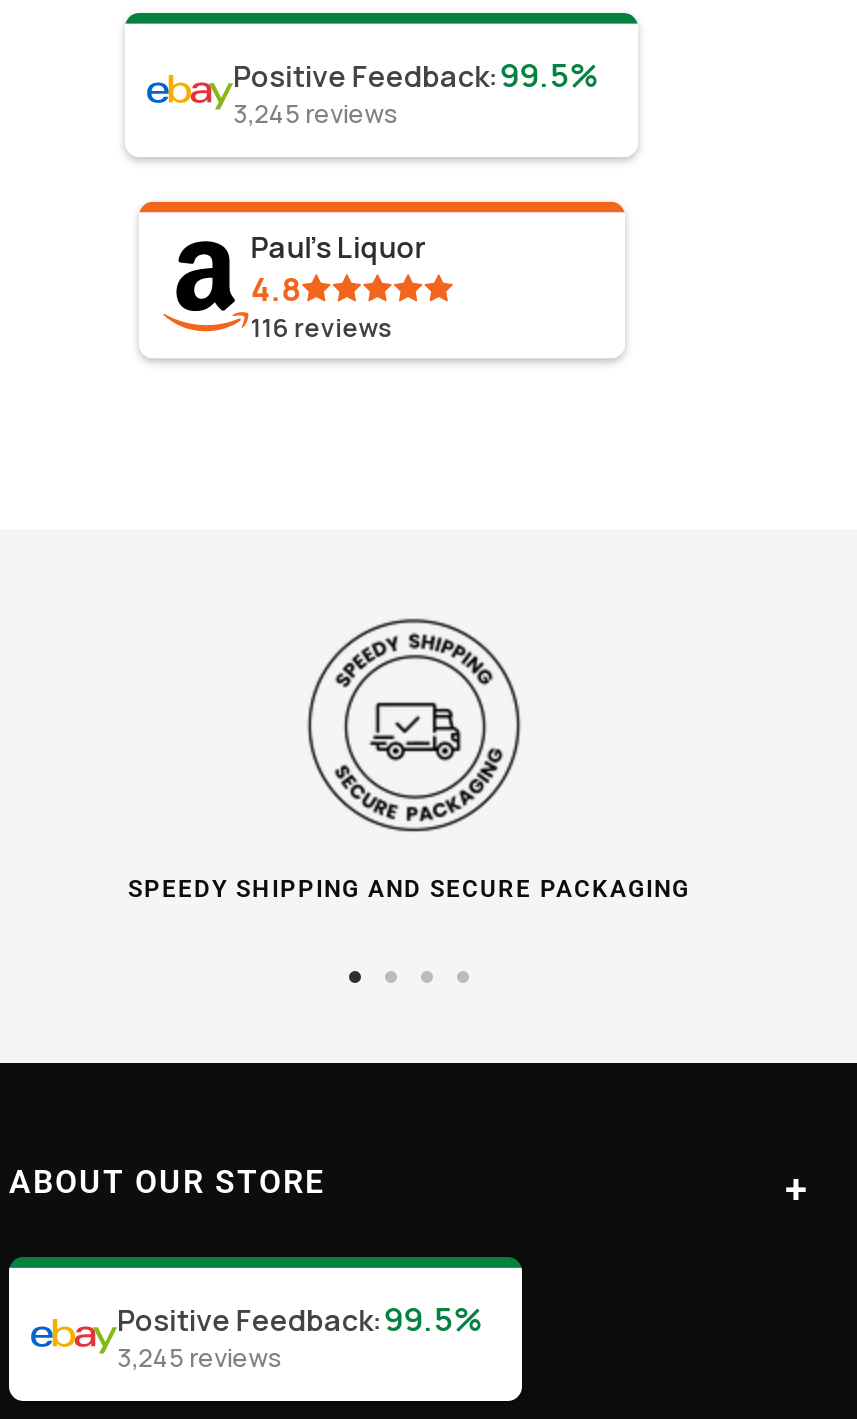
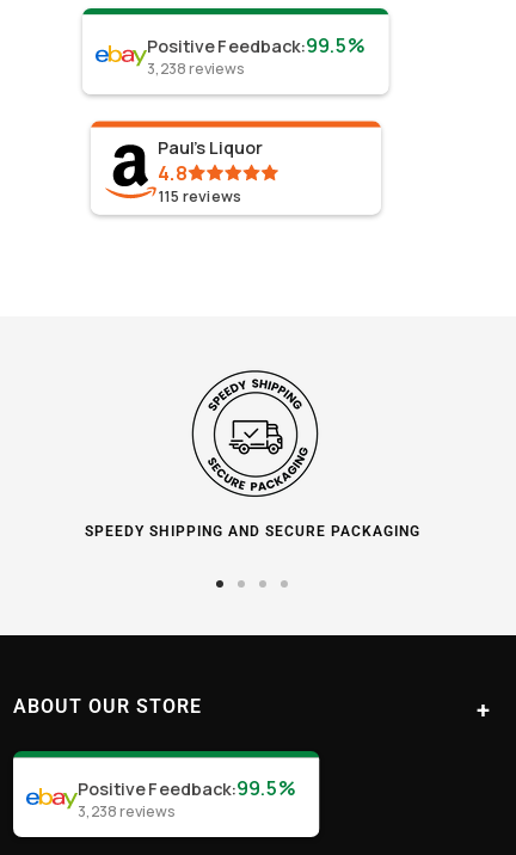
- 3,245 reviews
+ 3,238 reviews

- 116 reviews
+ 115 reviews

- 3,245 reviews
+ 3,238 reviews
